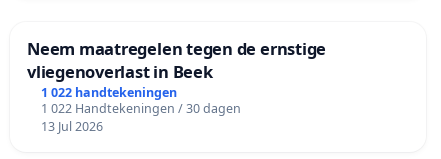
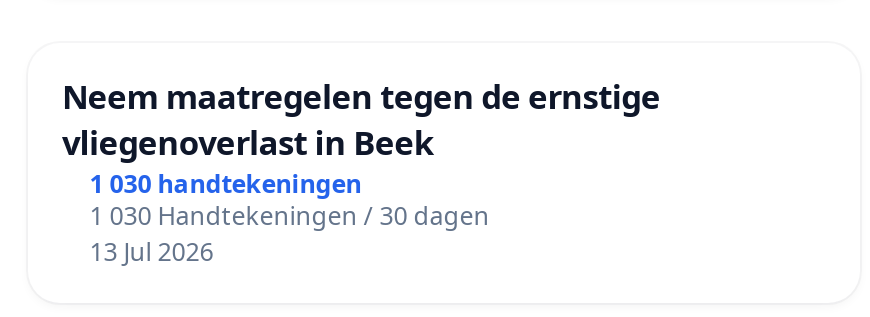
- 1 022 handtekeningen
+ 1 030 handtekeningen

- 1 022 Handtekeningen / 30 dagen
+ 1 030 Handtekeningen / 30 dagen
